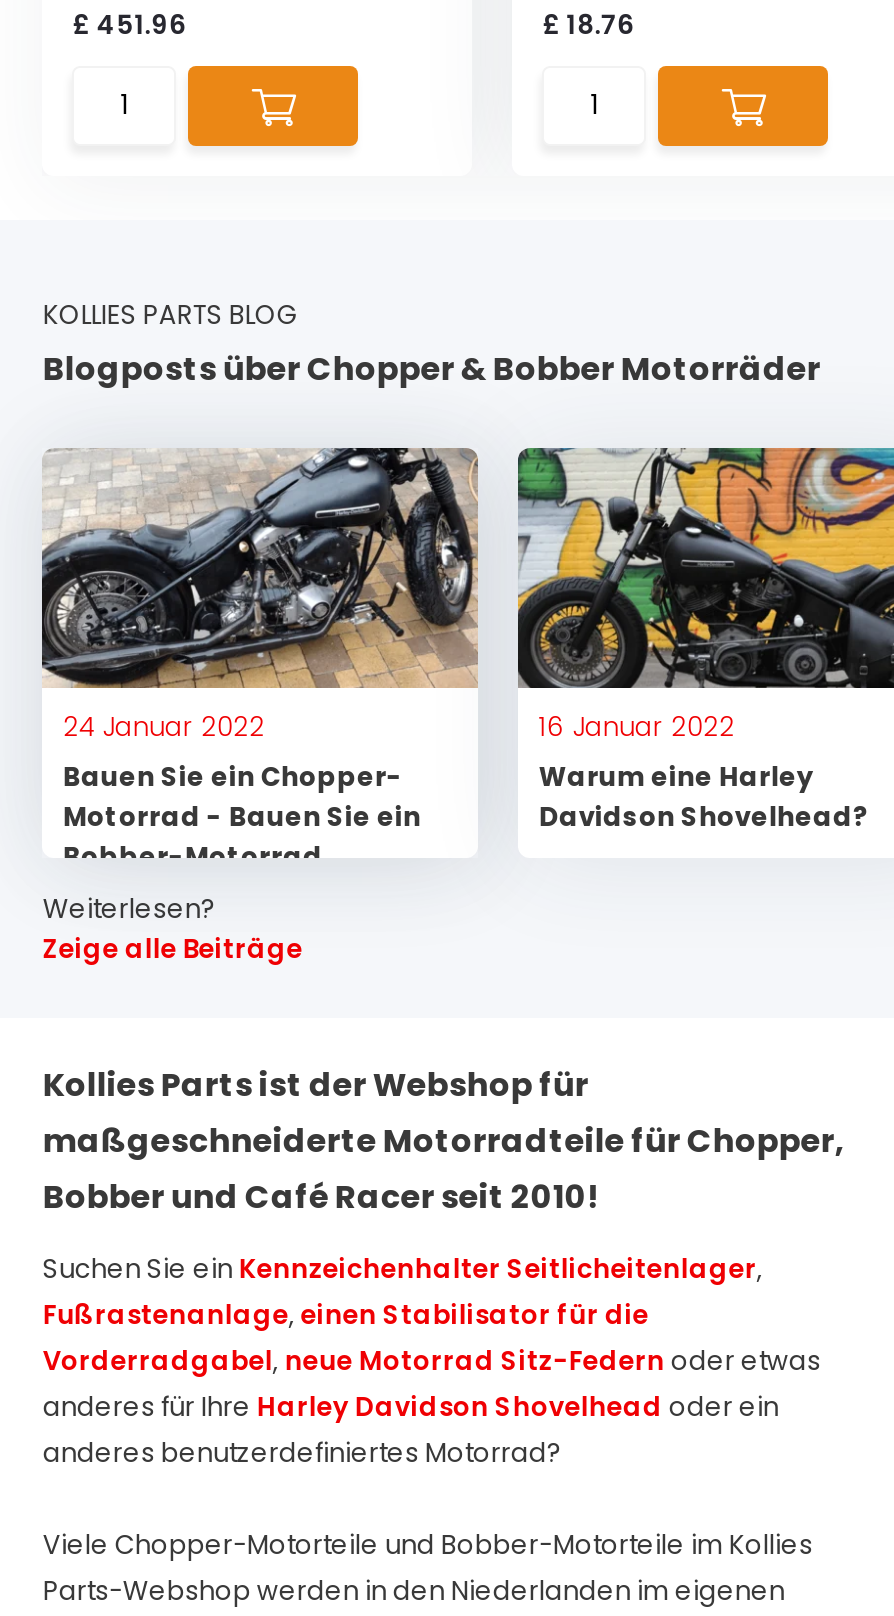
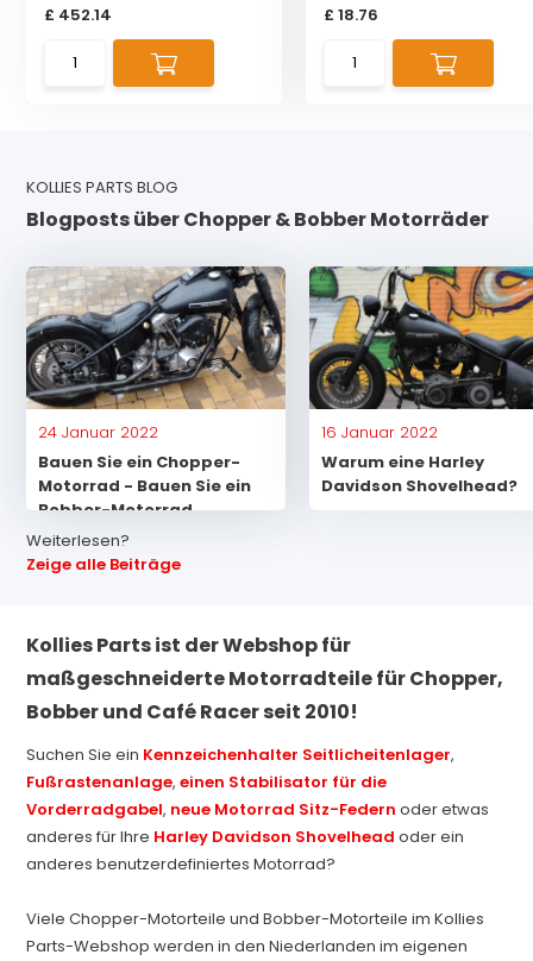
- £ 451.96
+ £ 452.14
